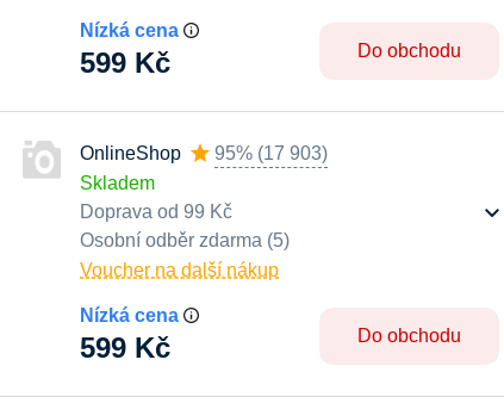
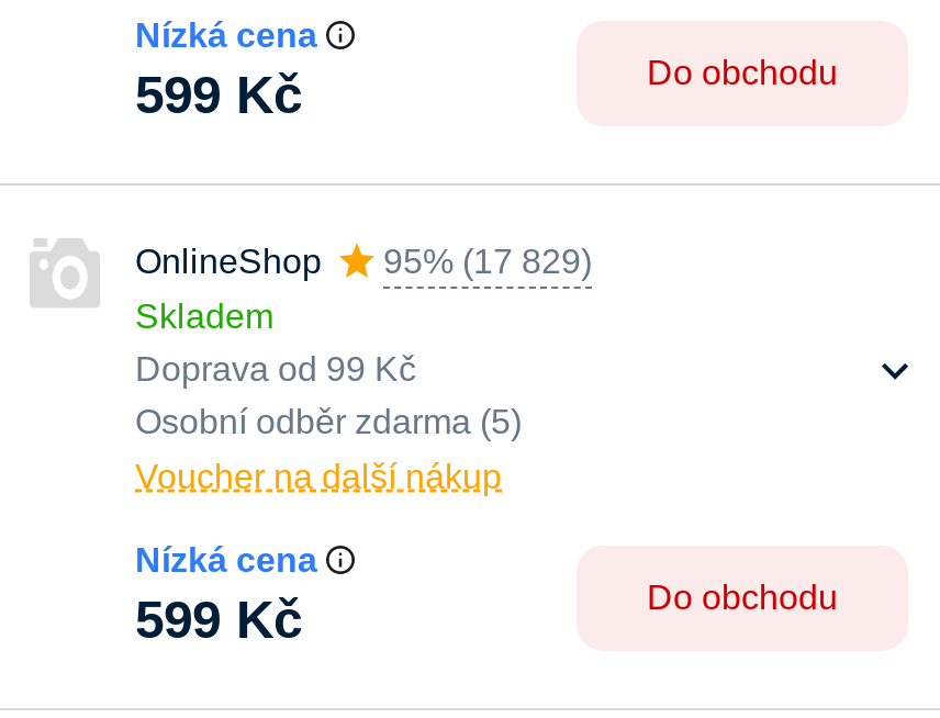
- OnlineShop 95% (17 903)
+ OnlineShop 95% (17 829)
